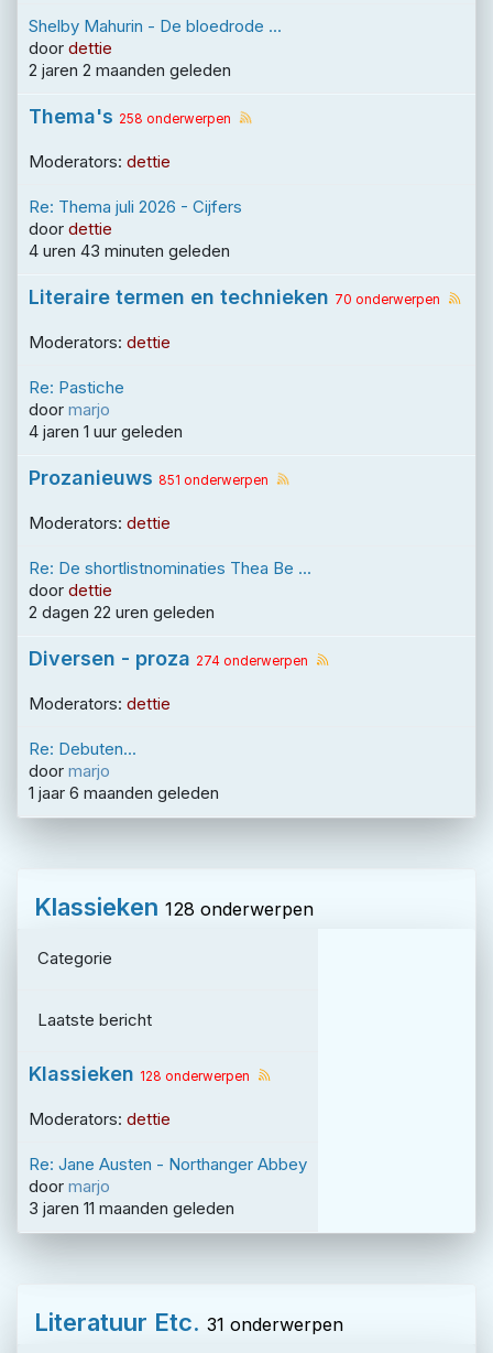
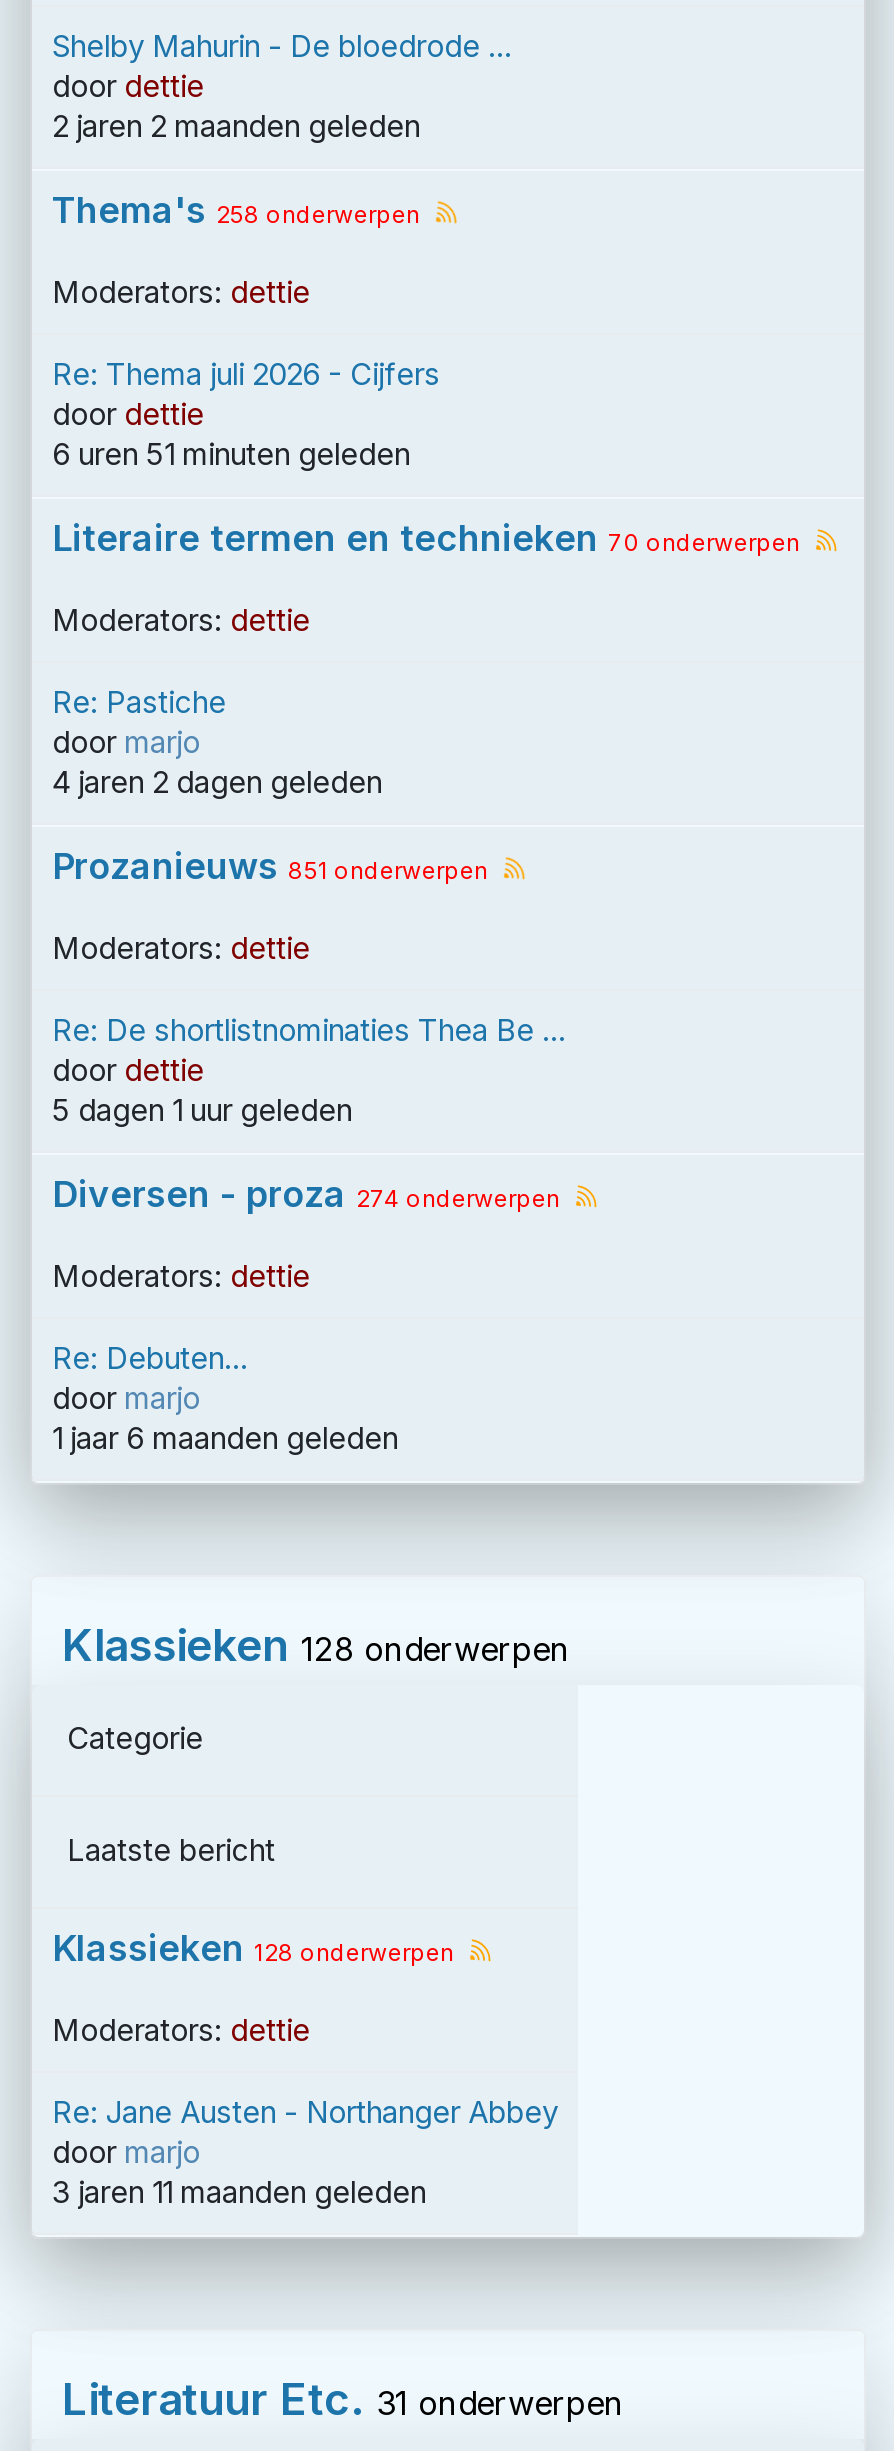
- 4 uren 43 minuten geleden
+ 6 uren 51 minuten geleden

- 4 jaren 1 uur geleden
+ 4 jaren 2 dagen geleden

- 2 dagen 22 uren geleden
+ 5 dagen 1 uur geleden
